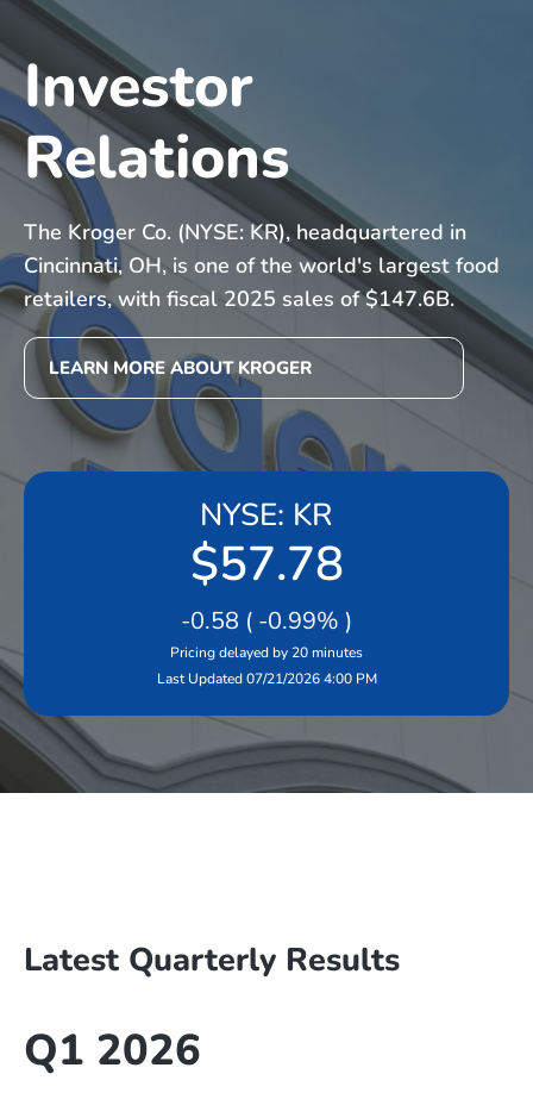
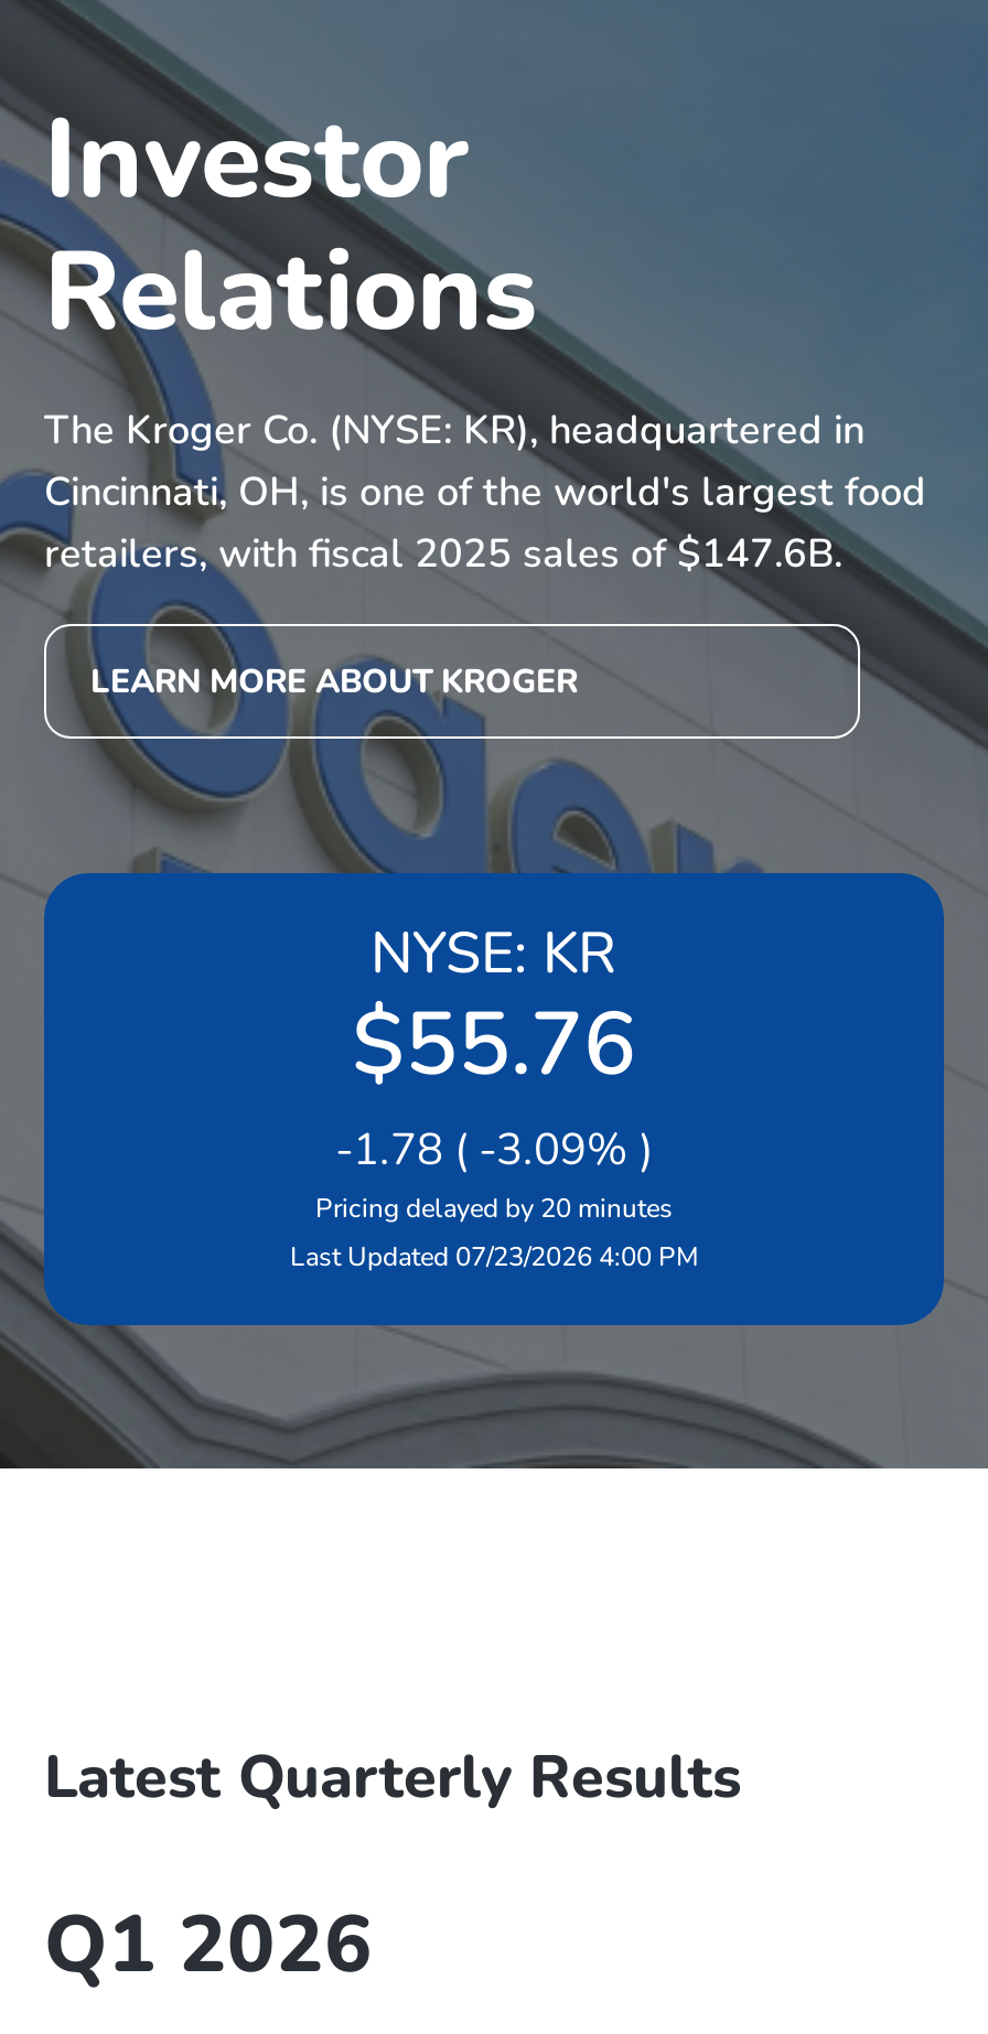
- 57.78
+ 55.76

- -0.58 ( -0.99% )
+ -1.78 ( -3.09% )

- Last Updated 07/21/2026 4:00 PM
+ Last Updated 07/23/2026 4:00 PM
